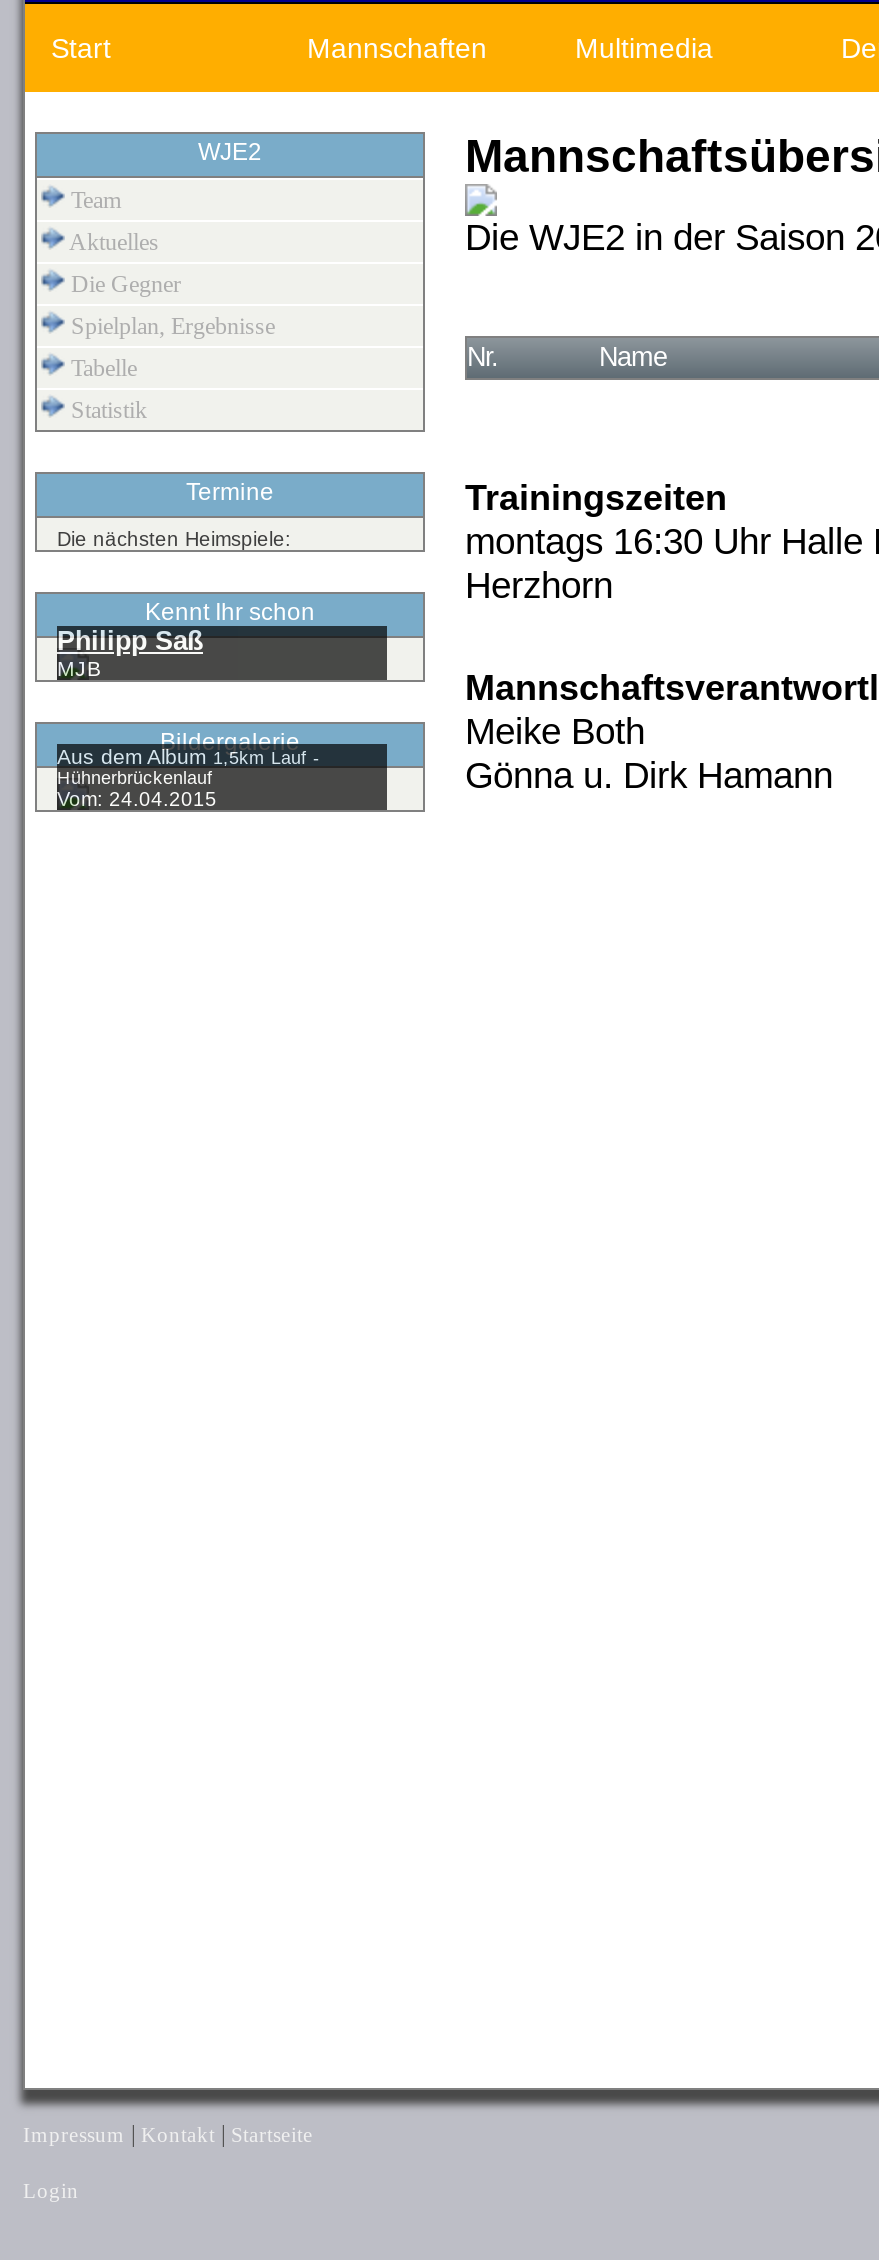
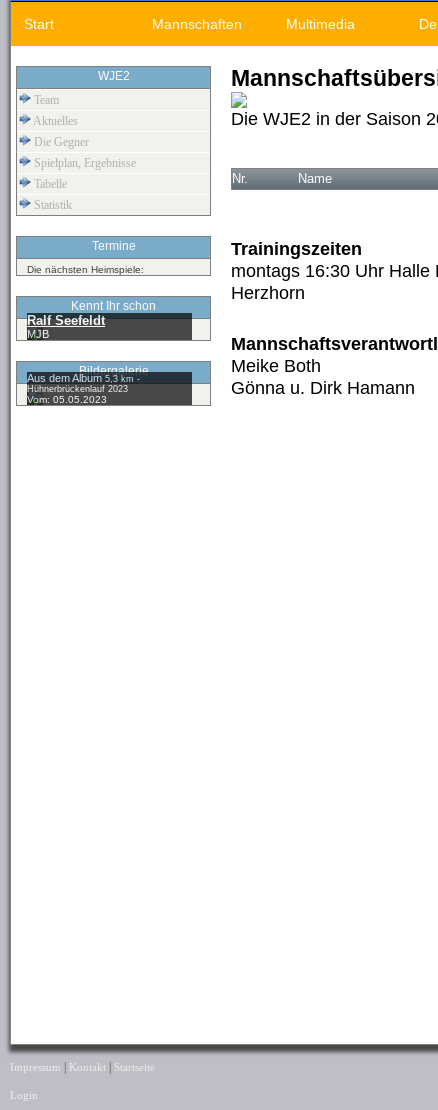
- Philipp Saß
+ Ralf Seefeldt

- Aus dem Album1,5km Lauf -
- Hühnerbrückenlauf
- Vom: 24.04.2015
+ Aus dem Album5,3 km -
+ Hühnerbrückenlauf 2023
+ Vom: 05.05.2023
